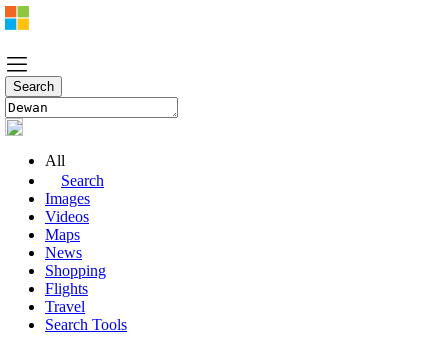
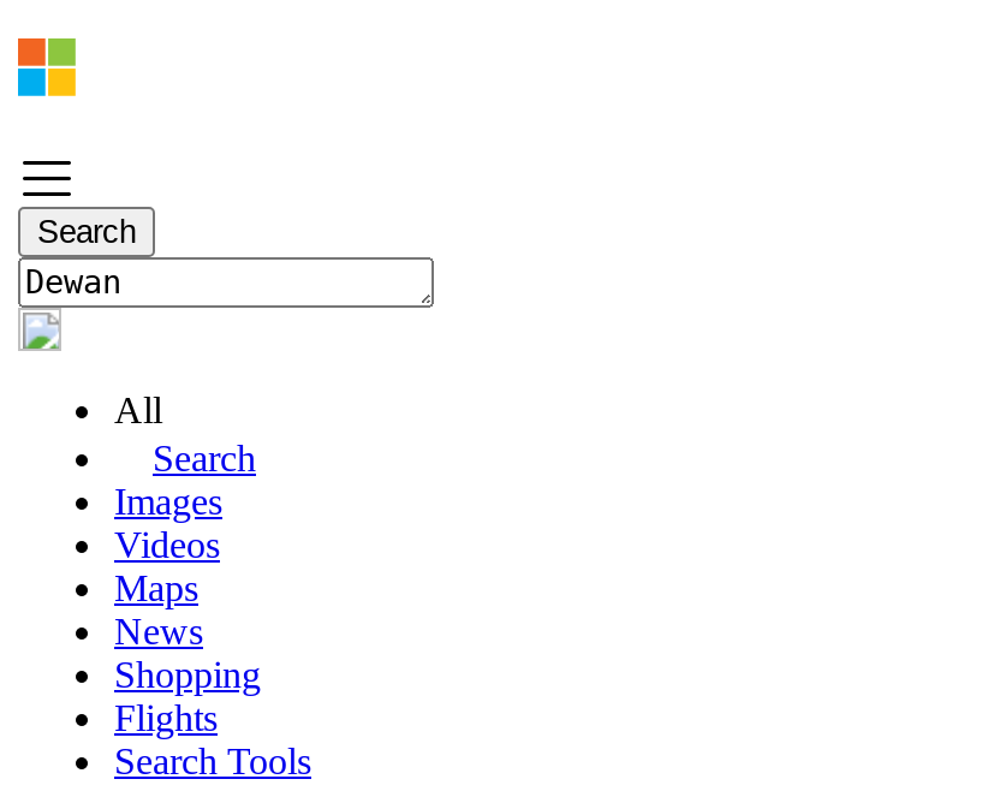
- Travel
